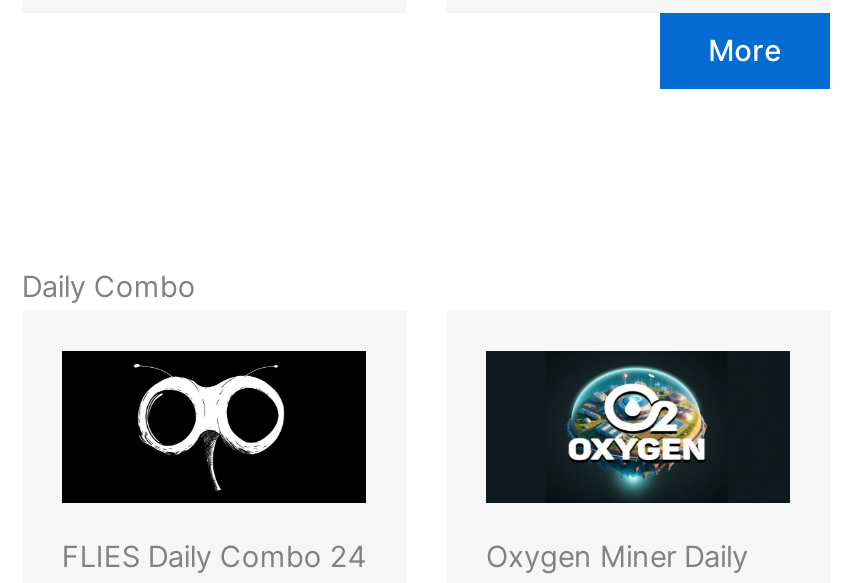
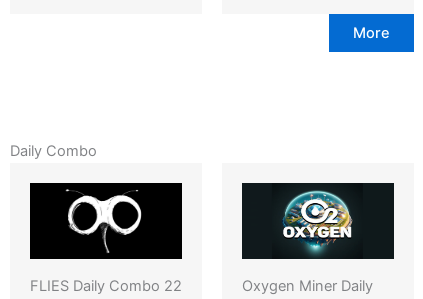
- FLIES Daily Combo 24
+ FLIES Daily Combo 22
